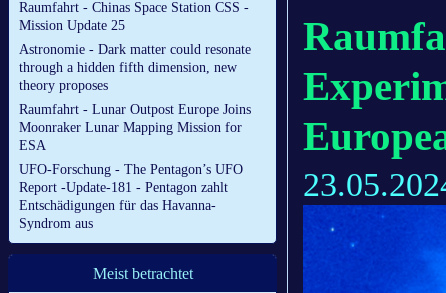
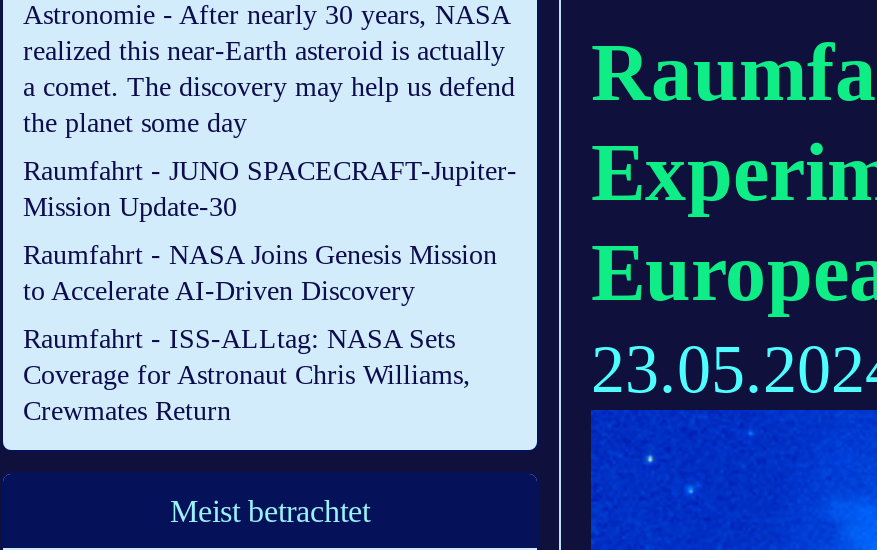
- Raumfahrt - Chinas Space Station CSS -
- Mission Update 25
+ Astronomie - After nearly 30 years, NASA
+ realized this near-Earth asteroid is actually
+ a comet. The discovery may help us defend
+ the planet some day

- Astronomie - Dark matter could resonate
- through a hidden fifth dimension, new
- theory proposes
+ Raumfahrt - JUNO SPACECRAFT-Jupiter-
+ Mission Update-30

- Raumfahrt - Lunar Outpost Europe Joins
- Moonraker Lunar Mapping Mission for
- ESA
+ Raumfahrt - NASA Joins Genesis Mission
+ to Accelerate AI-Driven Discovery

- UFO-Forschung - The Pentagon’s UFO
- Report -Update-181 - Pentagon zahlt
- Entschädigungen für das Havanna-
- Syndrom aus
+ Raumfahrt - ISS-ALLtag: NASA Sets
+ Coverage for Astronaut Chris Williams,
+ Crewmates Return
